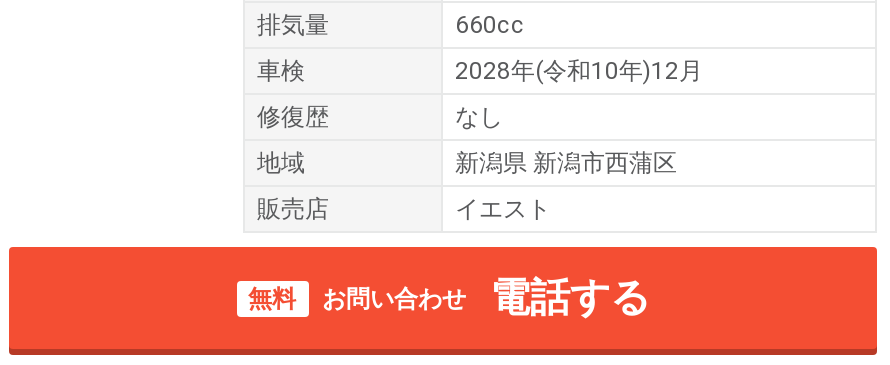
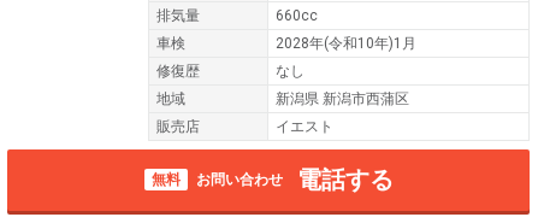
- 2028年(令和10年)12月
+ 2028年(令和10年)1月
